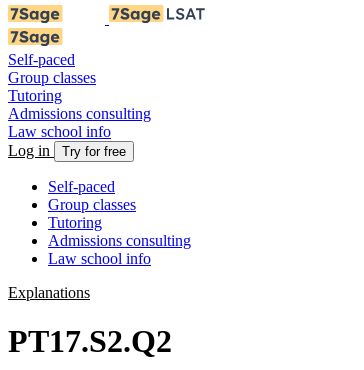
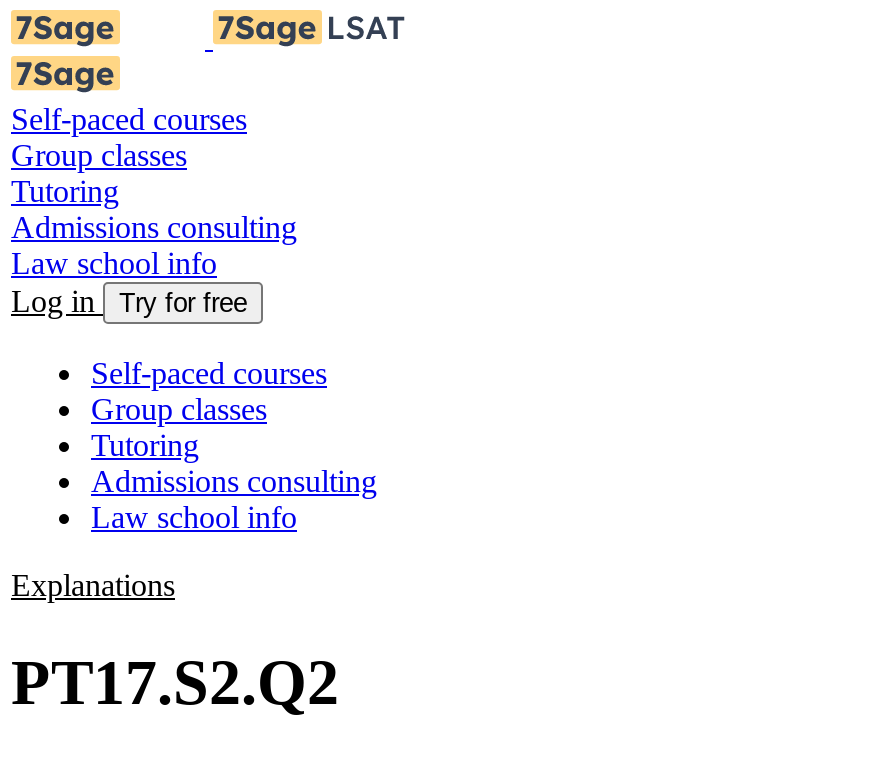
- Self-paced
+ Self-paced courses

- Self-paced
+ Self-paced courses
